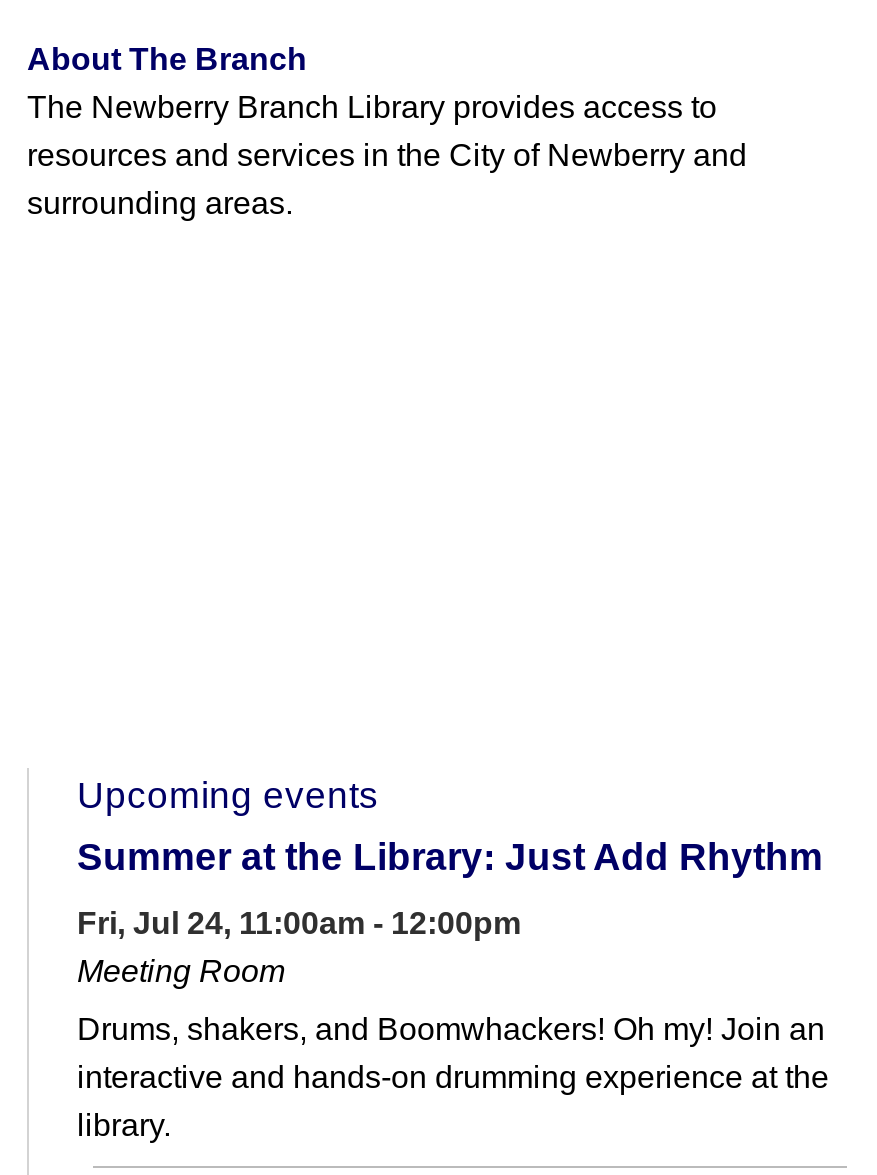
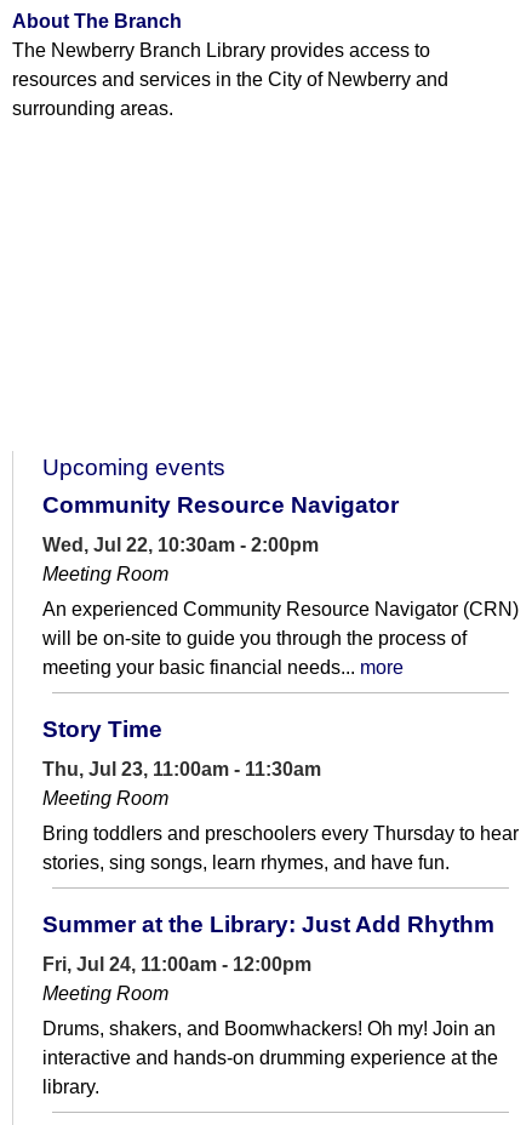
+ Community Resource Navigator
+ Wed, Jul 22, 10:30am - 2:00pm
+ Meeting Room
+ An experienced Community Resource Navigator (CRN)
+ will be on-site to guide you through the process of
+ meeting your basic financial needs... more
+ Story Time
+ Thu, Jul 23, 11:00am - 11:30am
+ Meeting Room
+ Bring toddlers and preschoolers every Thursday to hear
+ stories, sing songs, learn rhymes, and have fun.
